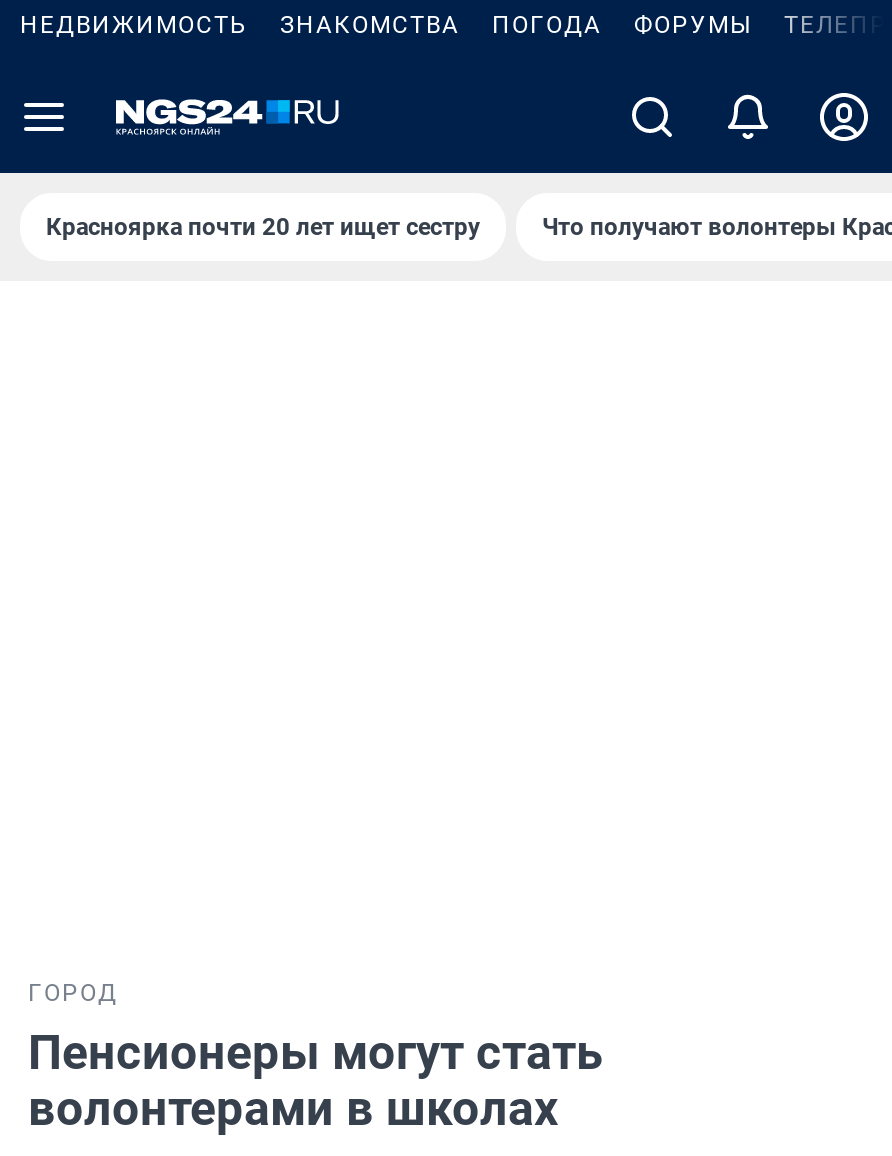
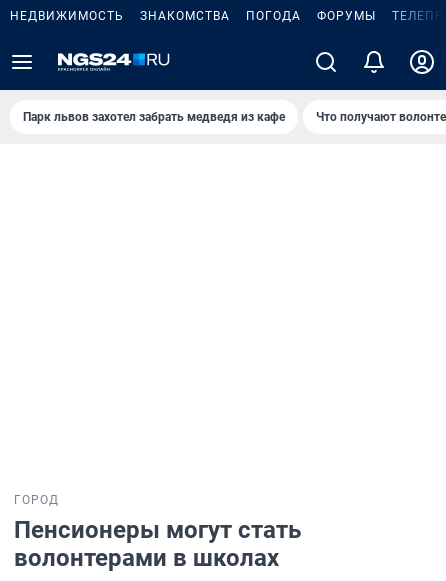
- Красноярка почти 20 лет ищет сестру
+ Парк львов захотел забрать медведя из кафе
